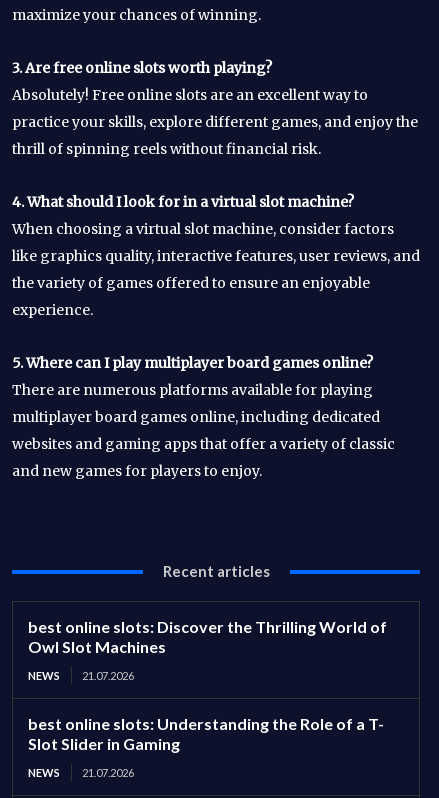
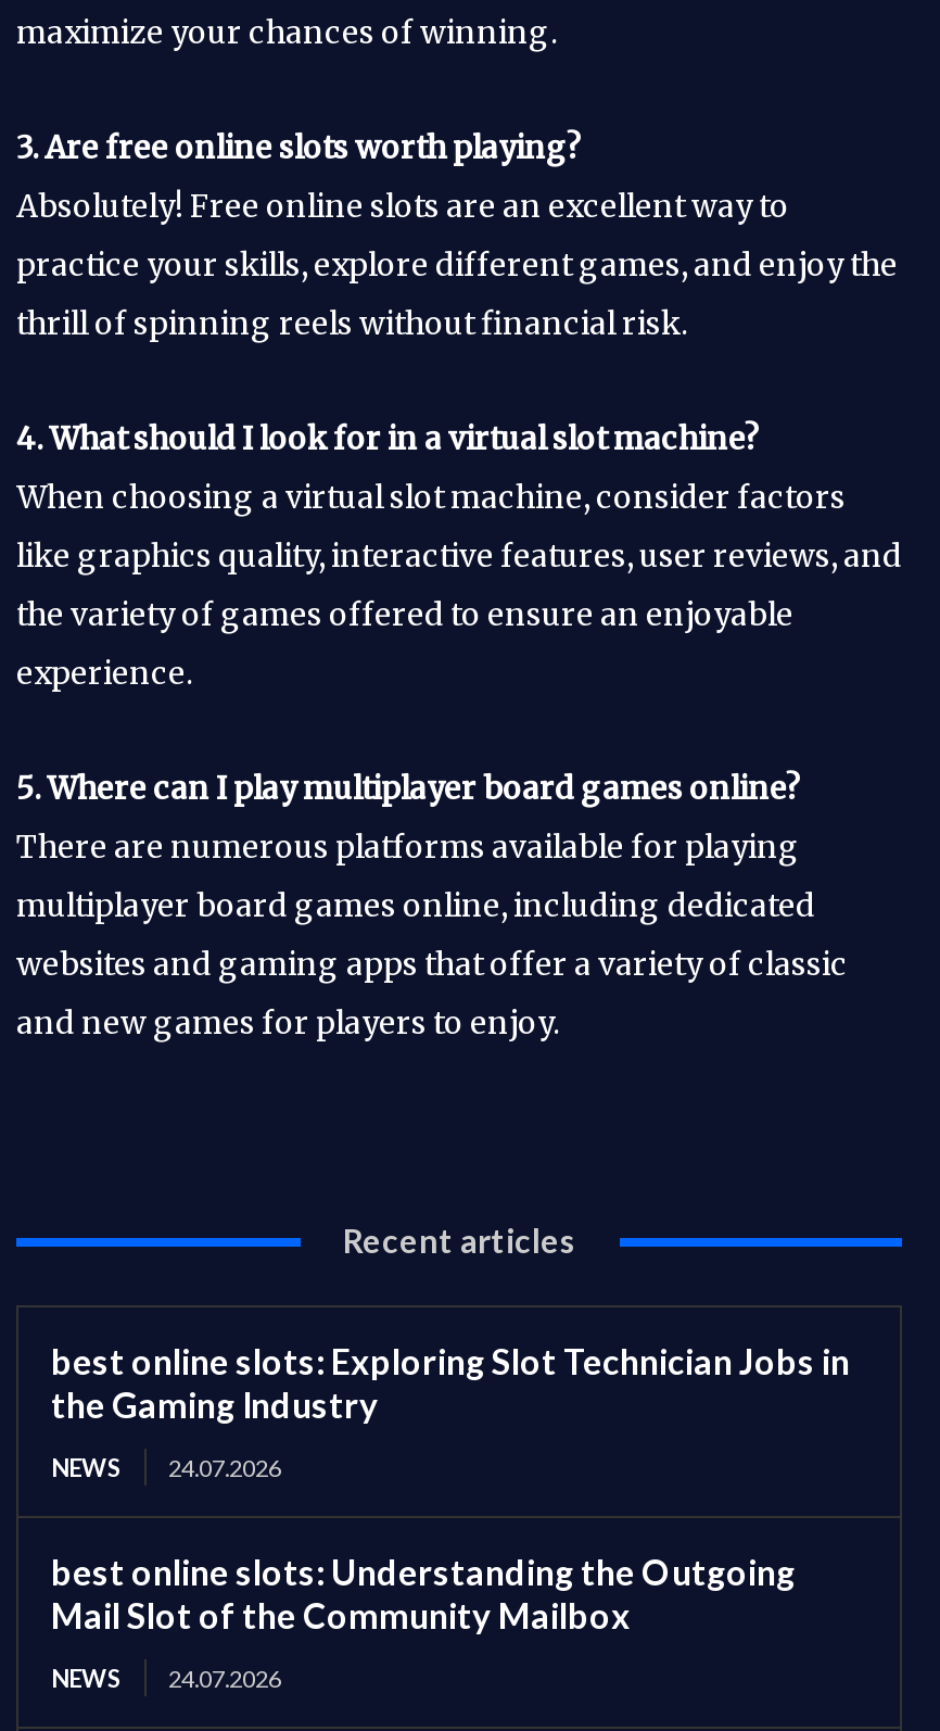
- best online slots: Discover the Thrilling World of
- Owl Slot Machines
+ best online slots: Exploring Slot Technician Jobs in
+ the Gaming Industry

- NEWS 21.07.2026
+ NEWS 24.07.2026

- best online slots: Understanding the Role of a T-
- Slot Slider in Gaming
+ best online slots: Understanding the Outgoing
+ Mail Slot of the Community Mailbox

- NEWS 21.07.2026
+ NEWS 24.07.2026
